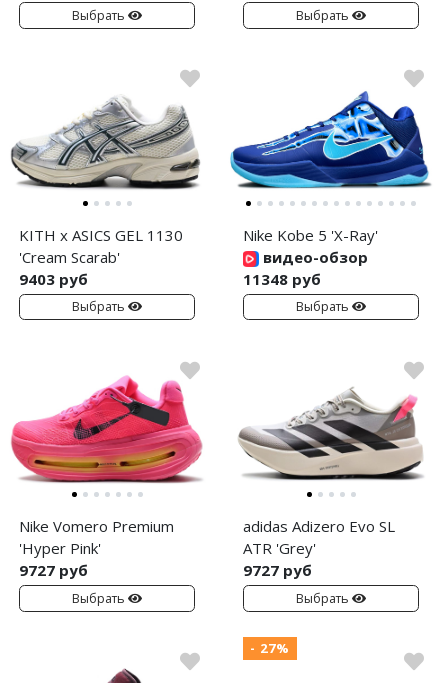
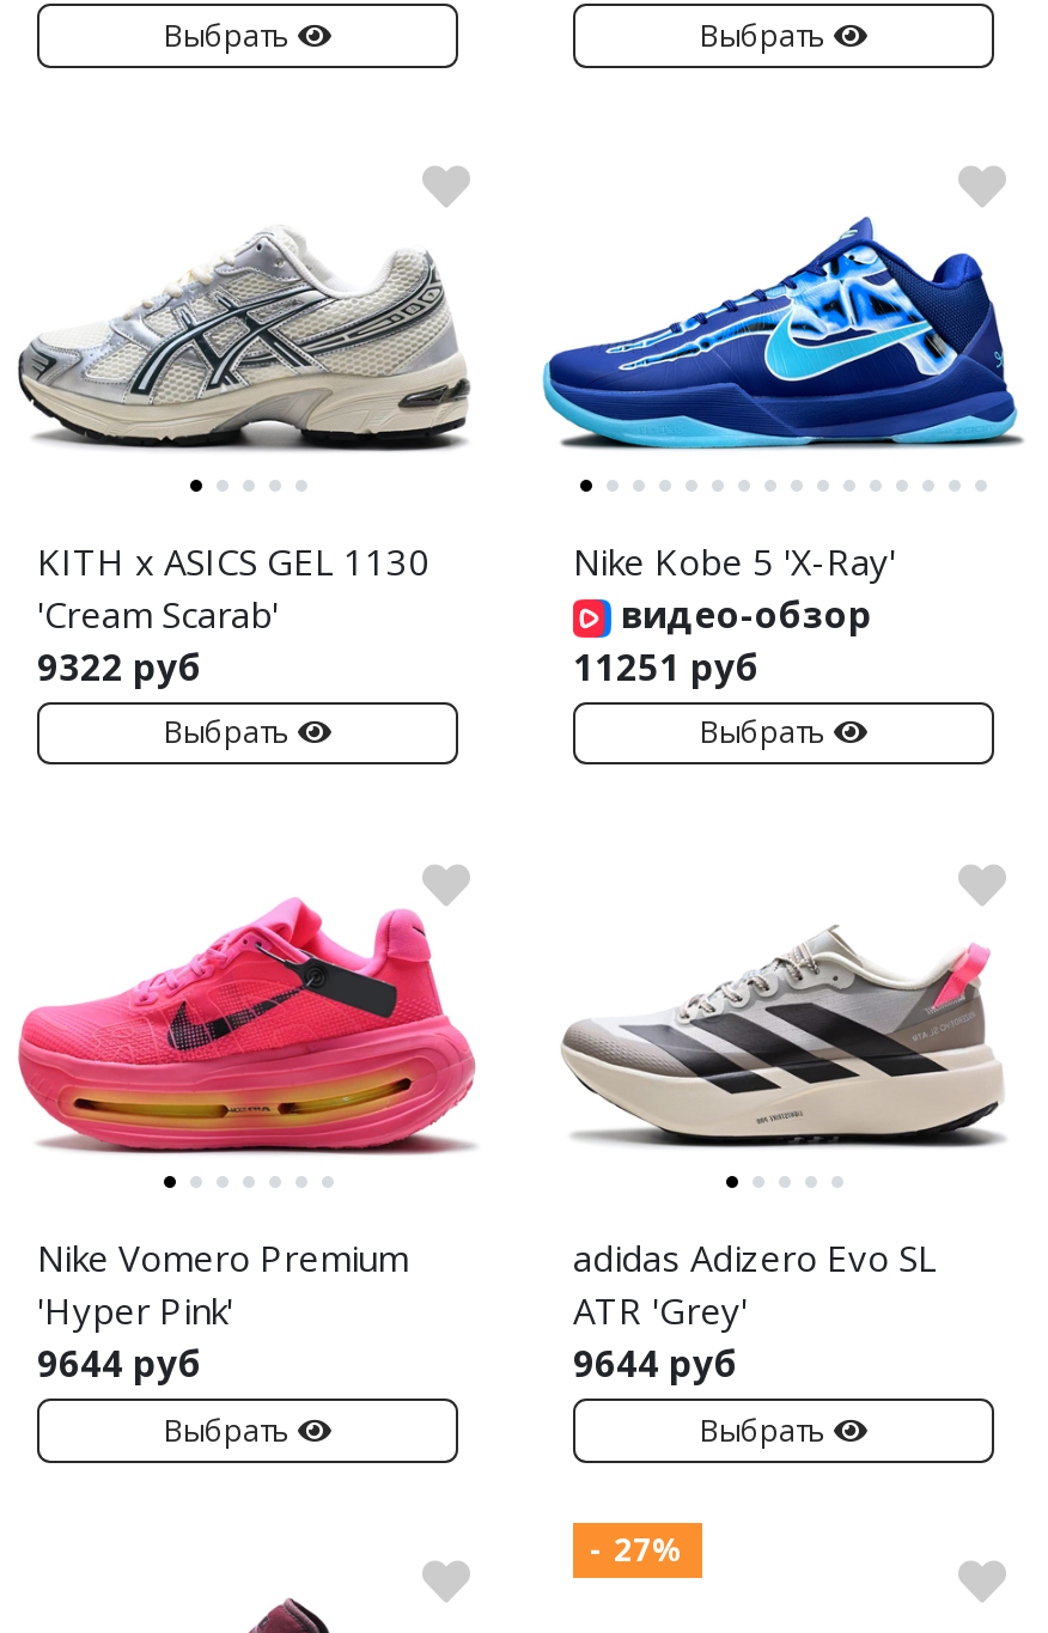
- 9403 руб
+ 9322 руб

- 11348 руб
+ 11251 руб

- 9727 руб
+ 9644 руб

- 9727 руб
+ 9644 руб
